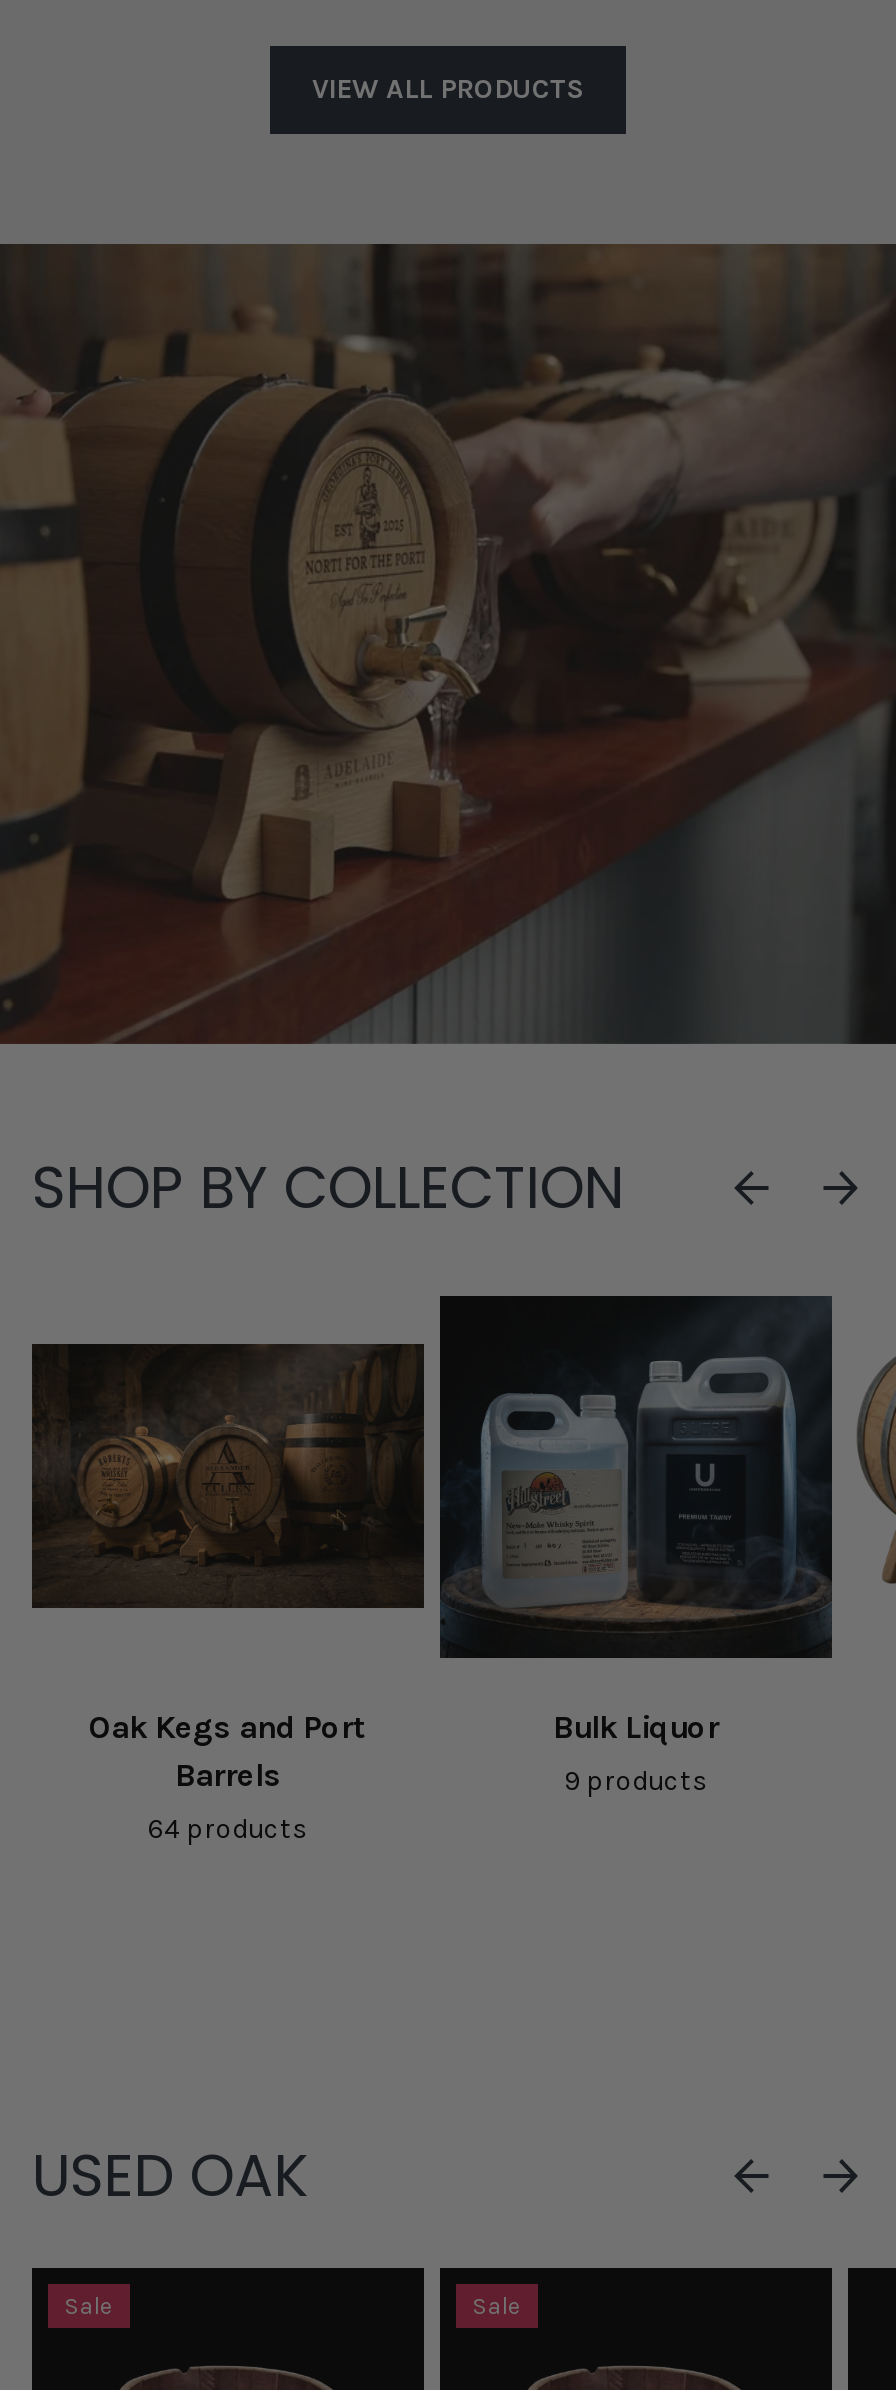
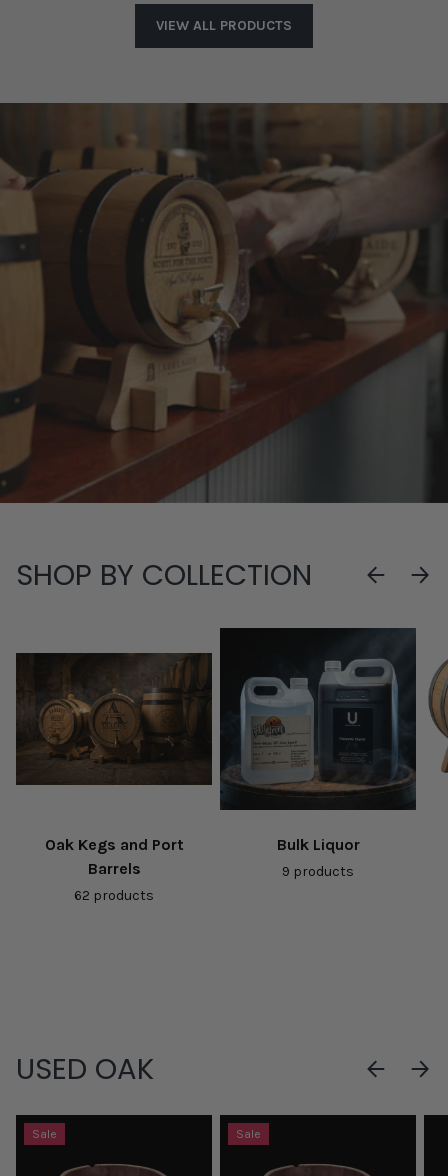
- 64 products
+ 62 products
